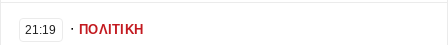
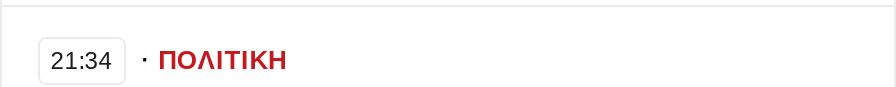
- 21:19
+ 21:34
